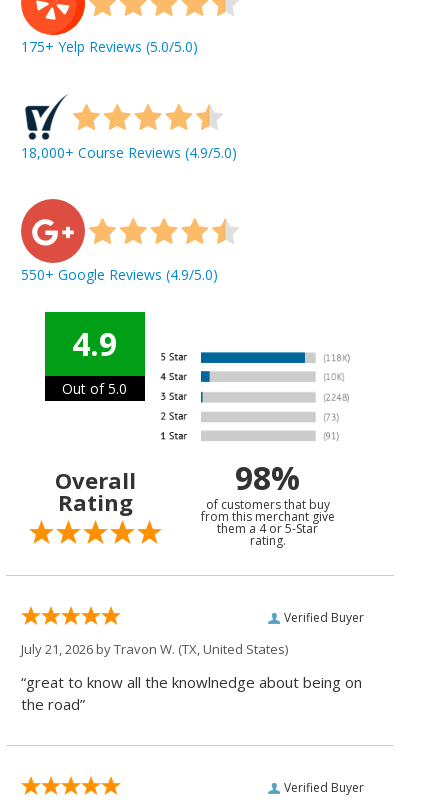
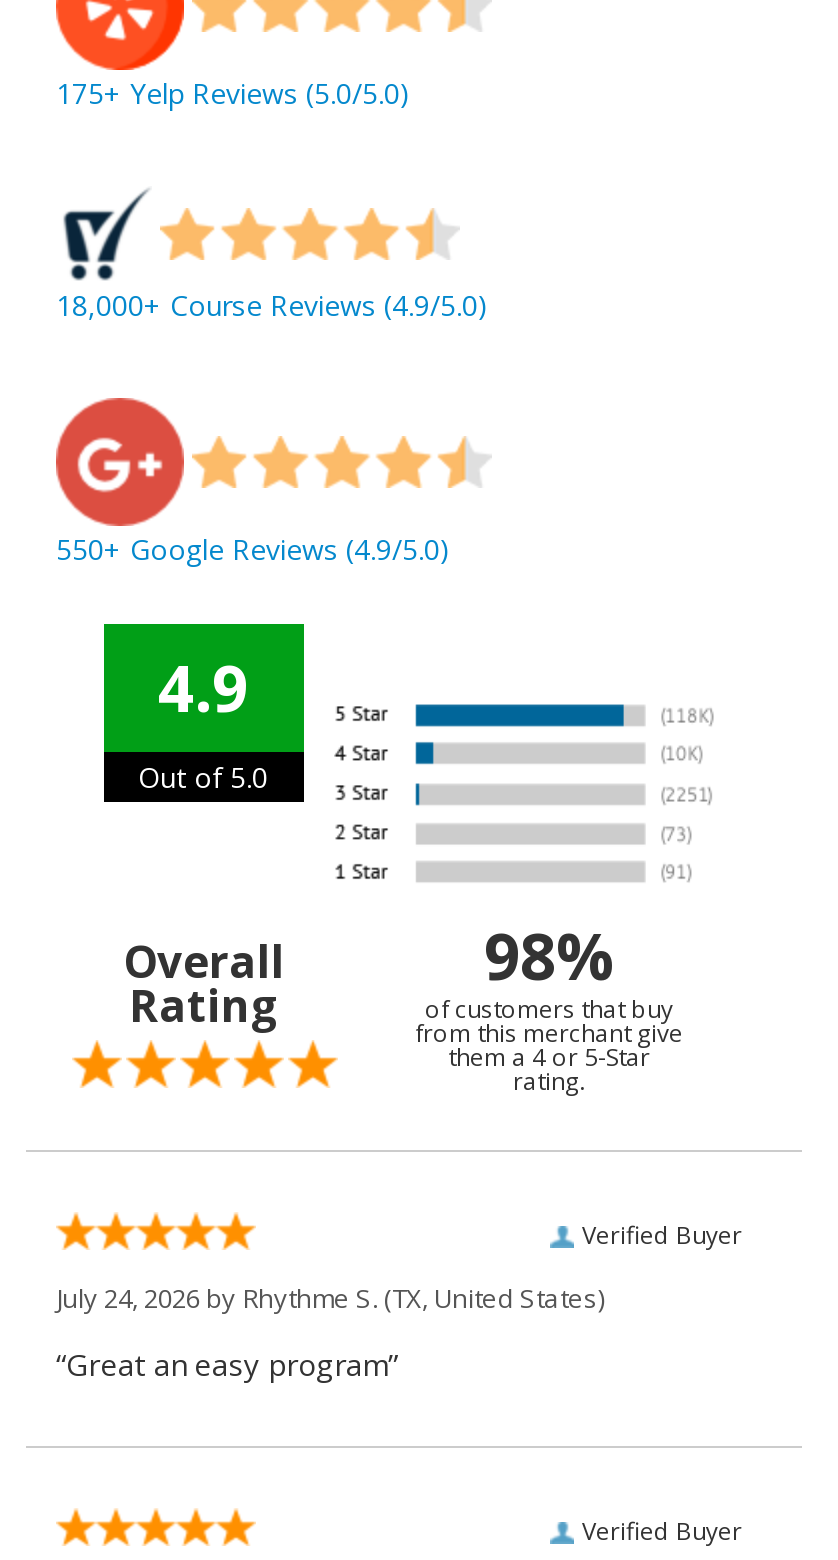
- July 21, 2026 by Travon W. (TX, United States)
+ July 24, 2026 by Rhythme S. (TX, United States)

- “great to know all the knowlnedge about being on
- the road”
+ “Great an easy program”
